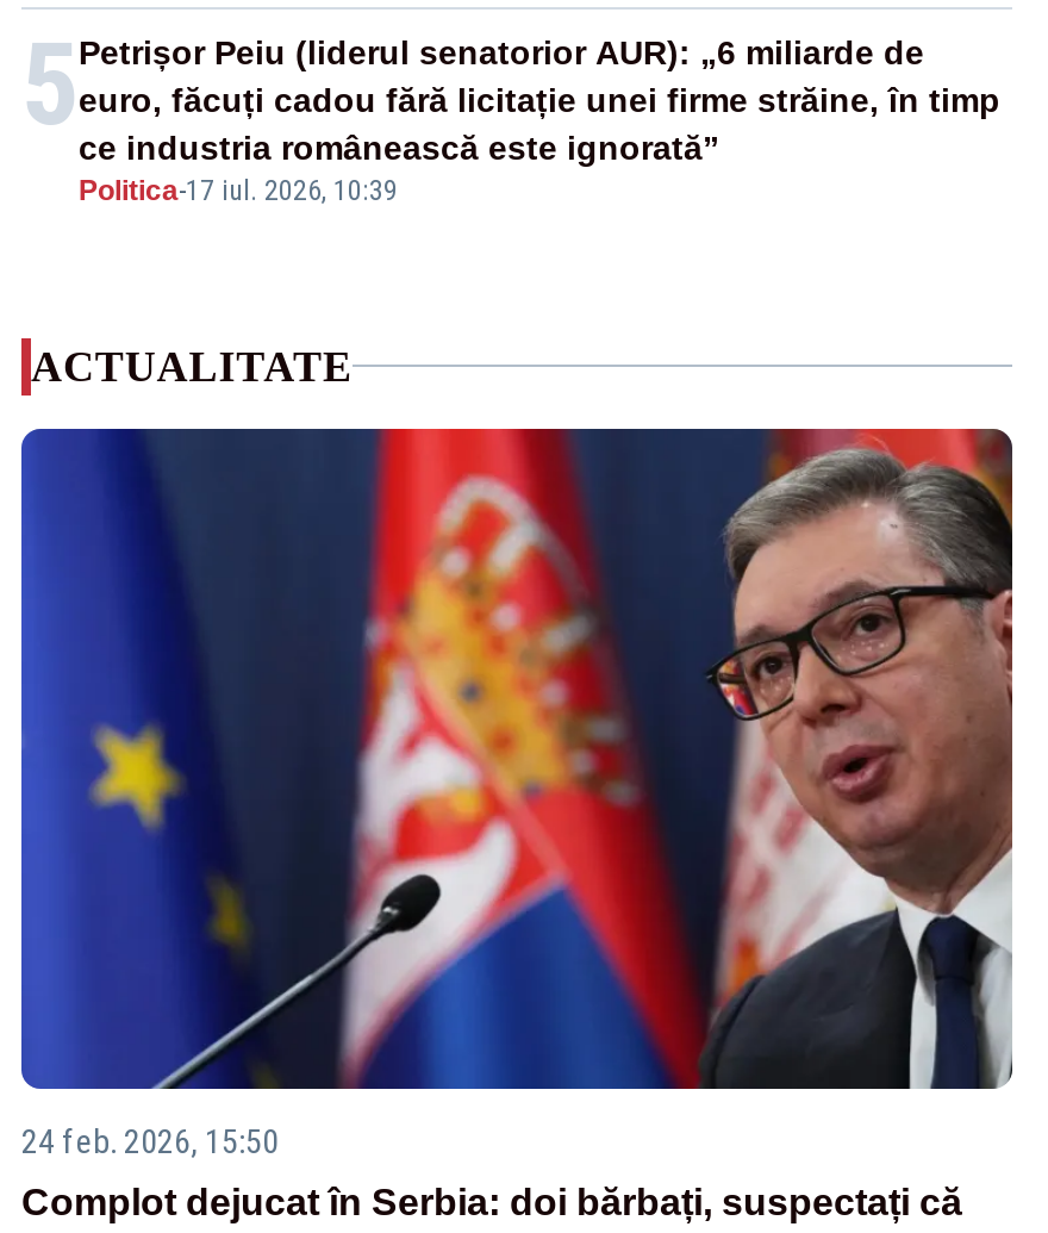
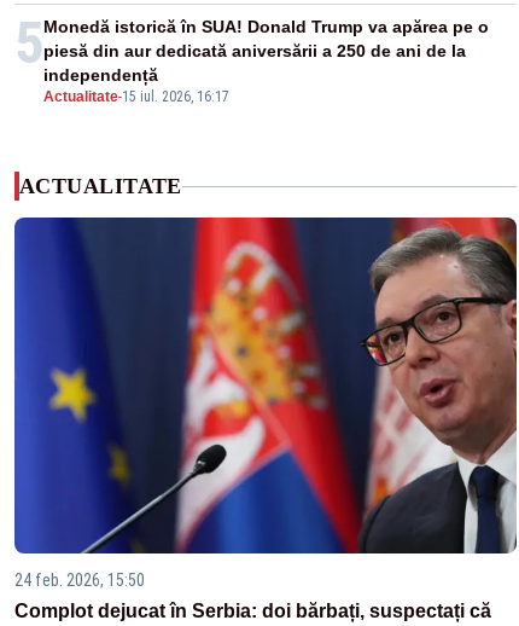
- Petrișor Peiu (liderul senatorior AUR): „6 miliarde de
- euro, făcuți cadou fără licitație unei firme străine, în timp
- ce industria românească este ignorată”
+ Monedă istorică în SUA! Donald Trump va apărea pe o
+ piesă din aur dedicată aniversării a 250 de ani de la
+ independență

- Politica-17 iul. 2026, 10:39
+ Actualitate-15 iul. 2026, 16:17
